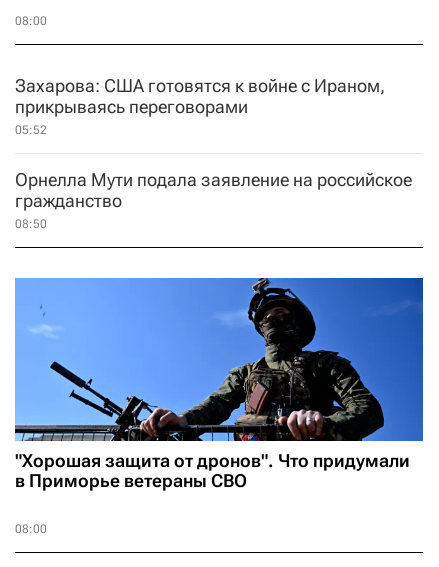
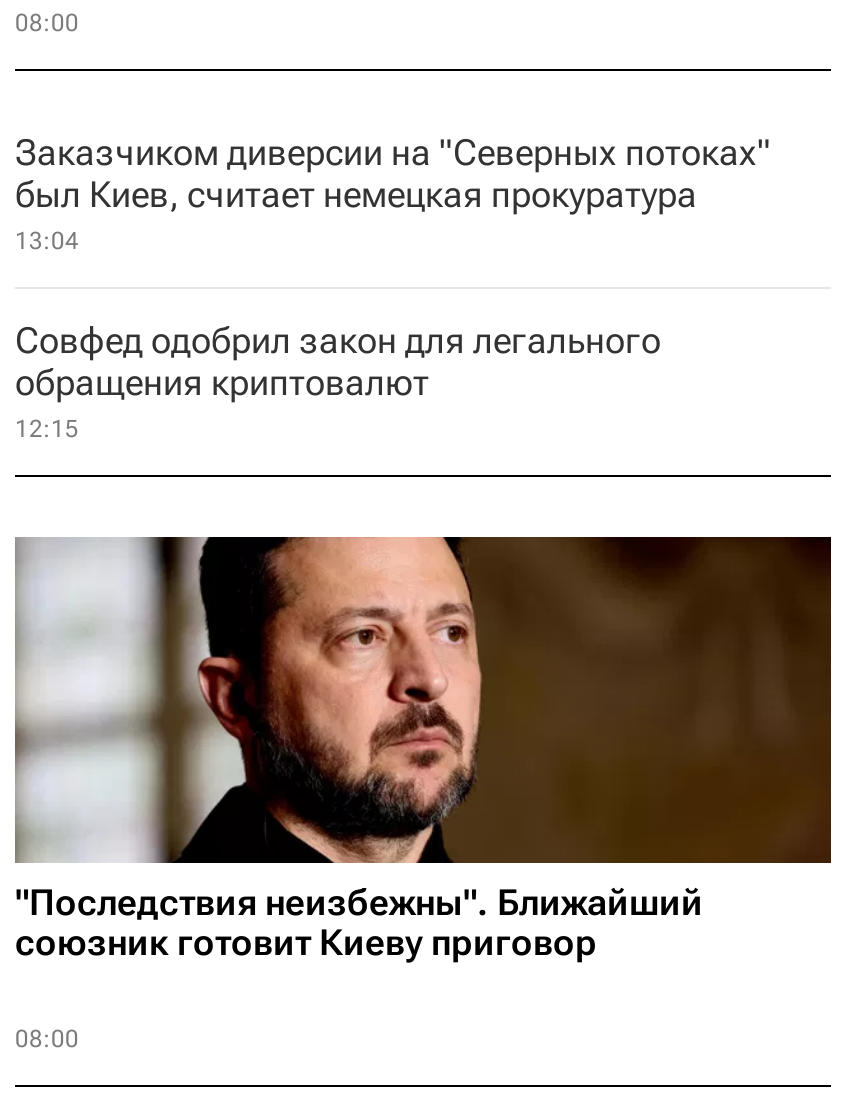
- Захарова: США готовятся к войне с Ираном,
- прикрываясь переговорами
- 05:52
+ Заказчиком диверсии на "Северных потоках"
+ был Киев, считает немецкая прокуратура
+ 13:04

- Орнелла Мути подала заявление на российское
- гражданство
- 08:50
+ Совфед одобрил закон для легального
+ обращения криптовалют
+ 12:15

- [image]
- "Хорошая защита от дронов". Что придумали
- в Приморье ветераны СВО
+ [image]
+ "Последствия неизбежны". Ближайший
+ союзник готовит Киеву приговор
